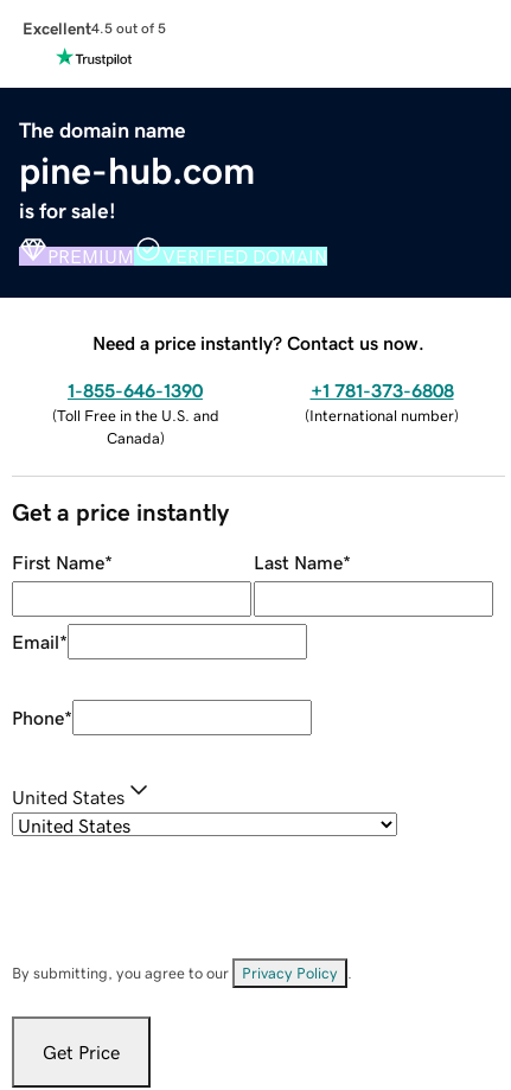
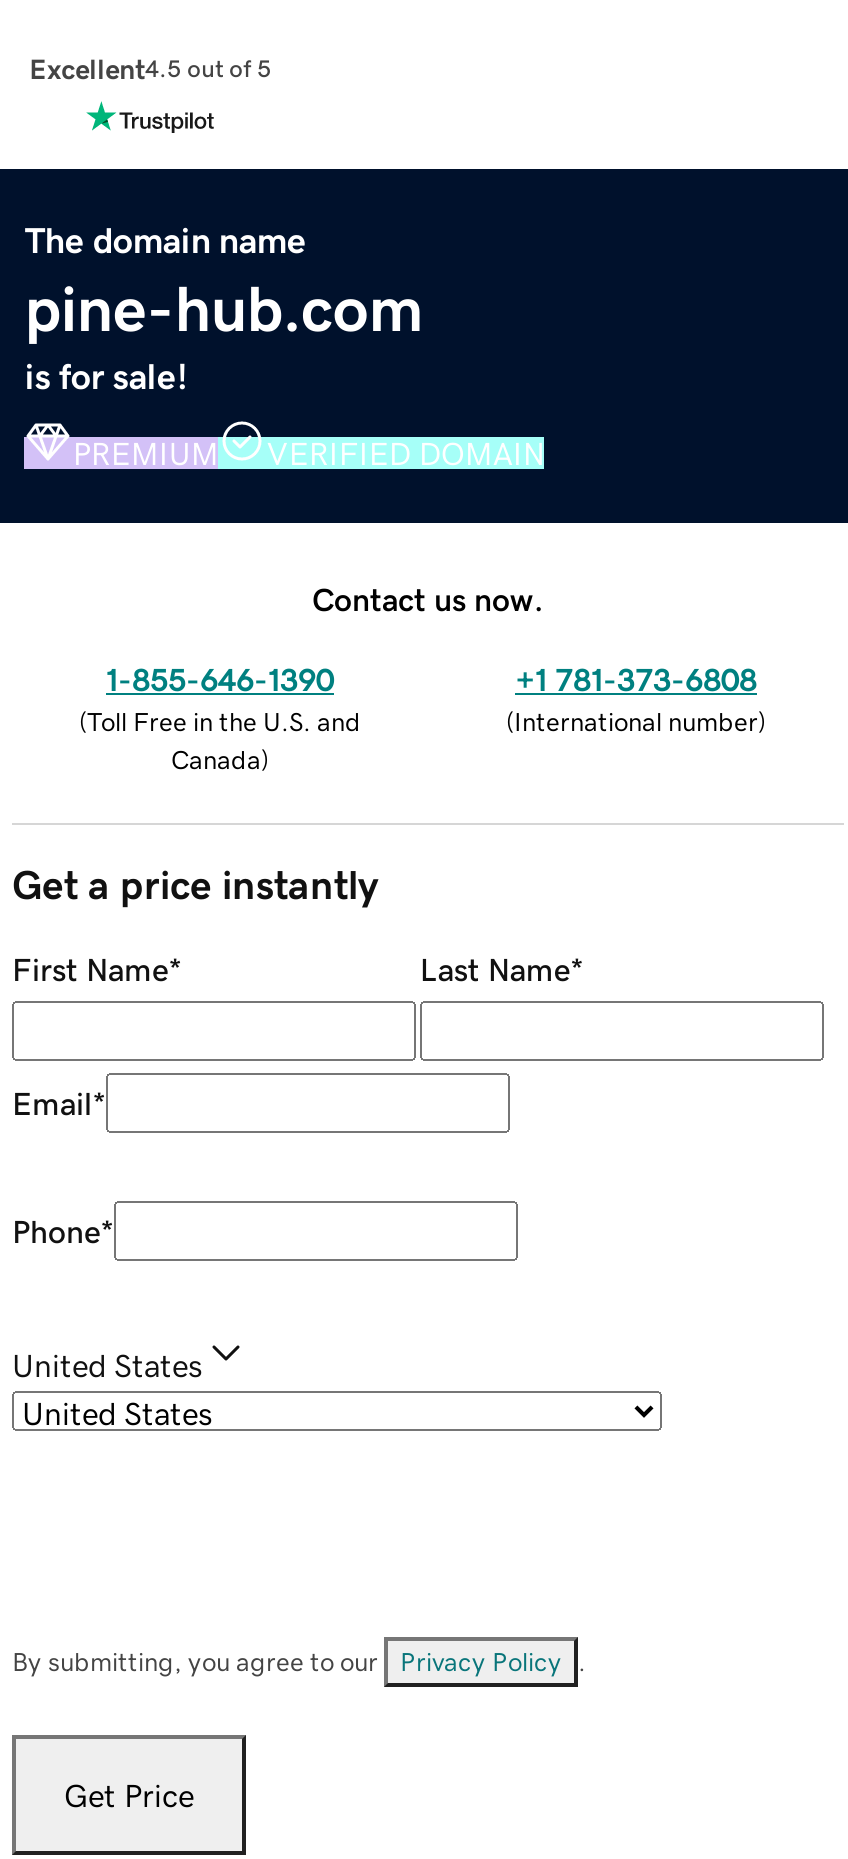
- Need a price instantly? Contact us now.
+ Contact us now.
